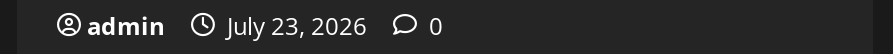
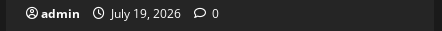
- admin July 23, 2026 0
+ admin July 19, 2026 0
